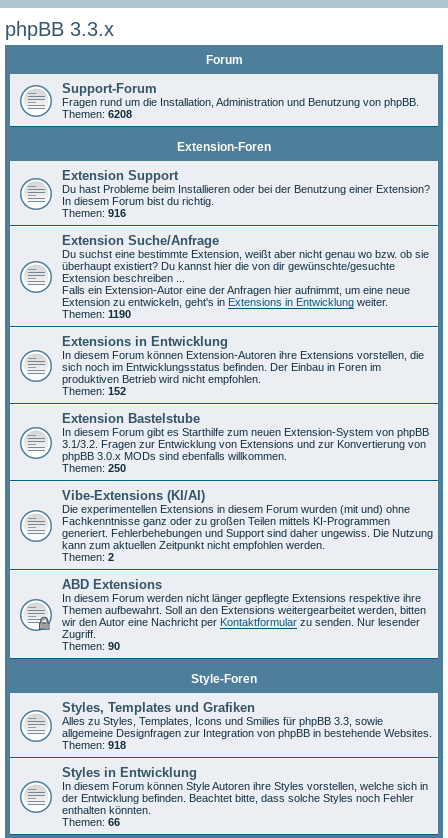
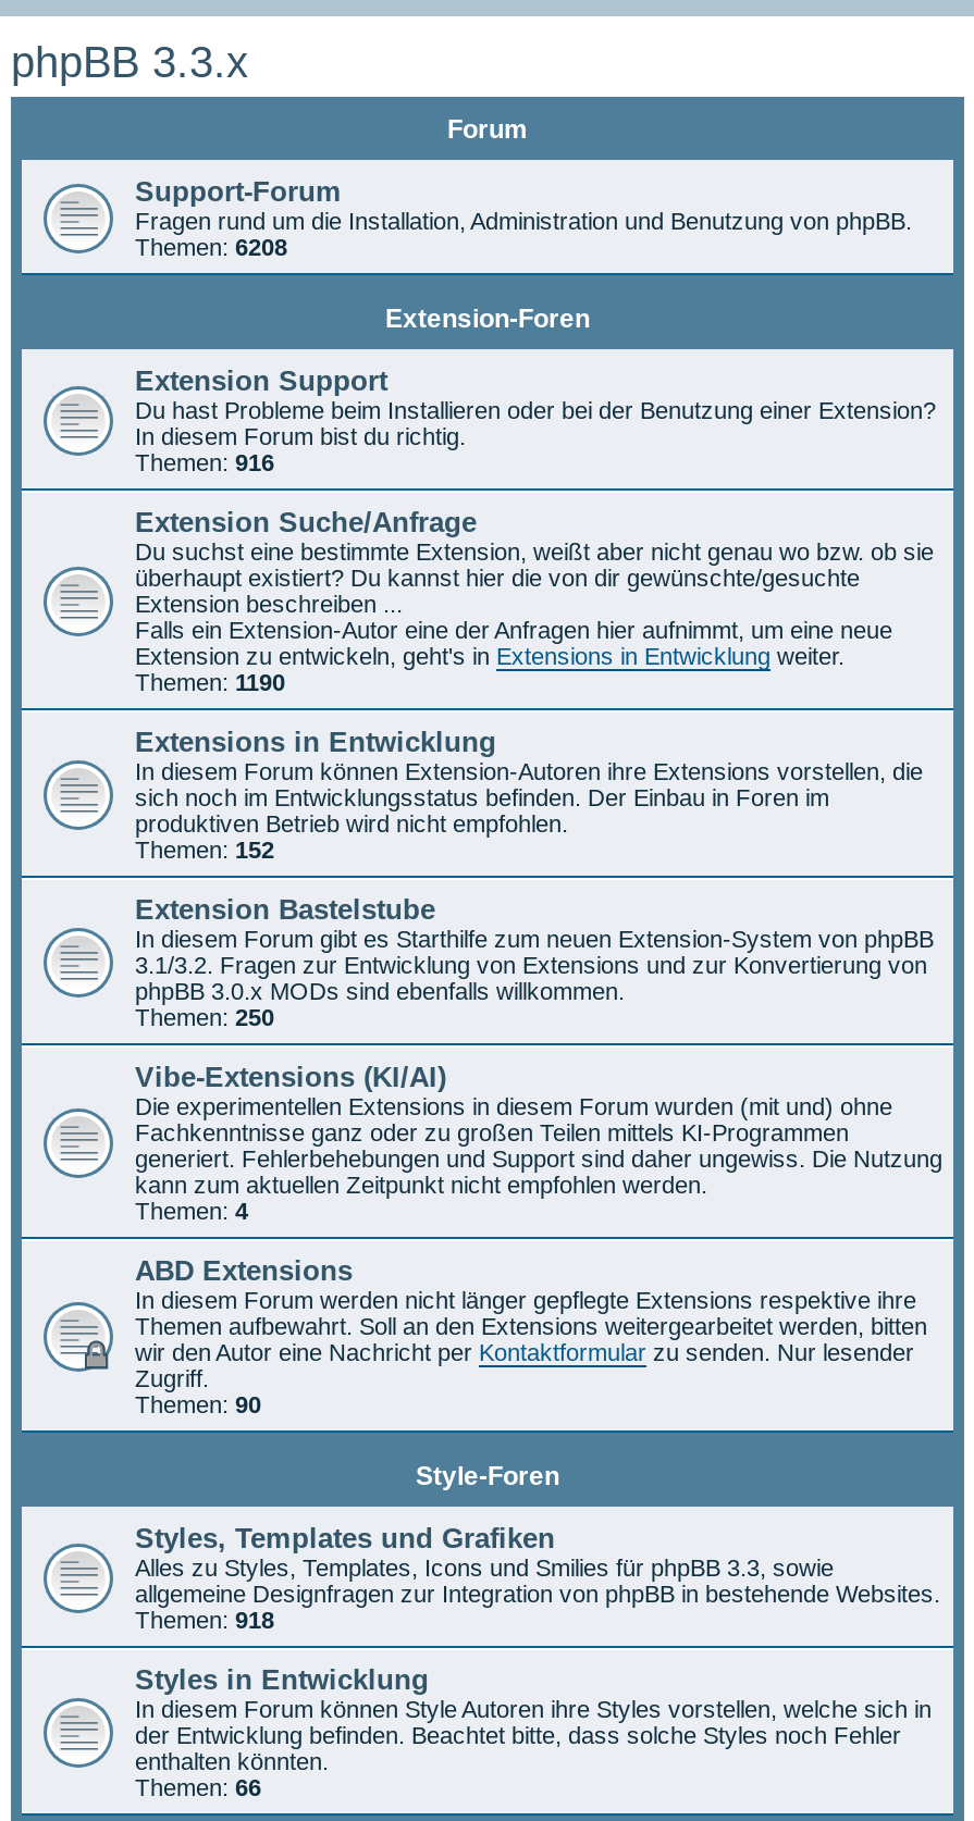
- Themen: 2
+ Themen: 4
